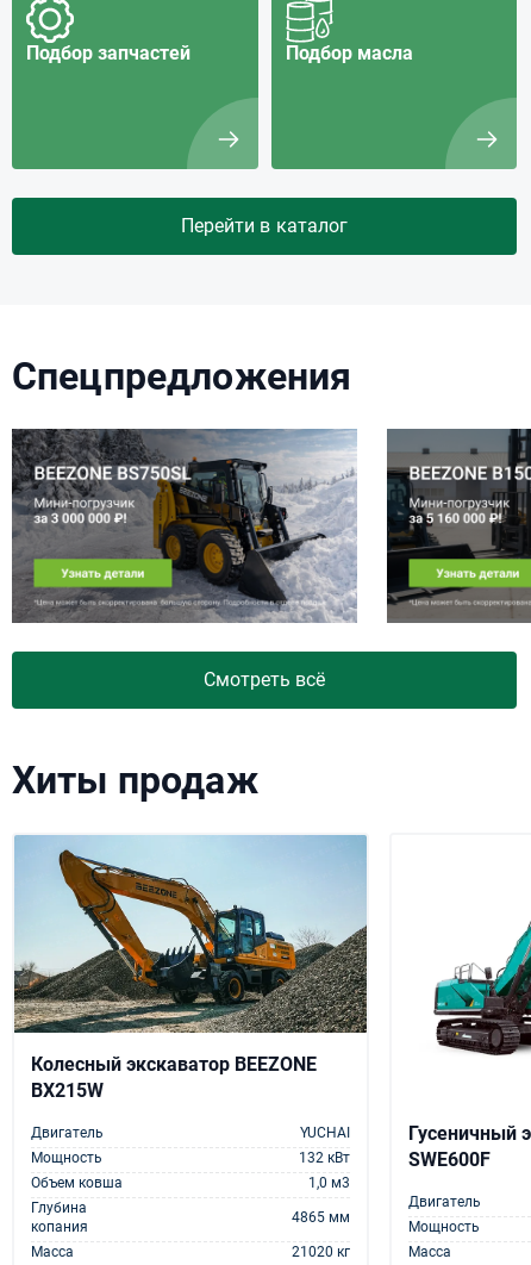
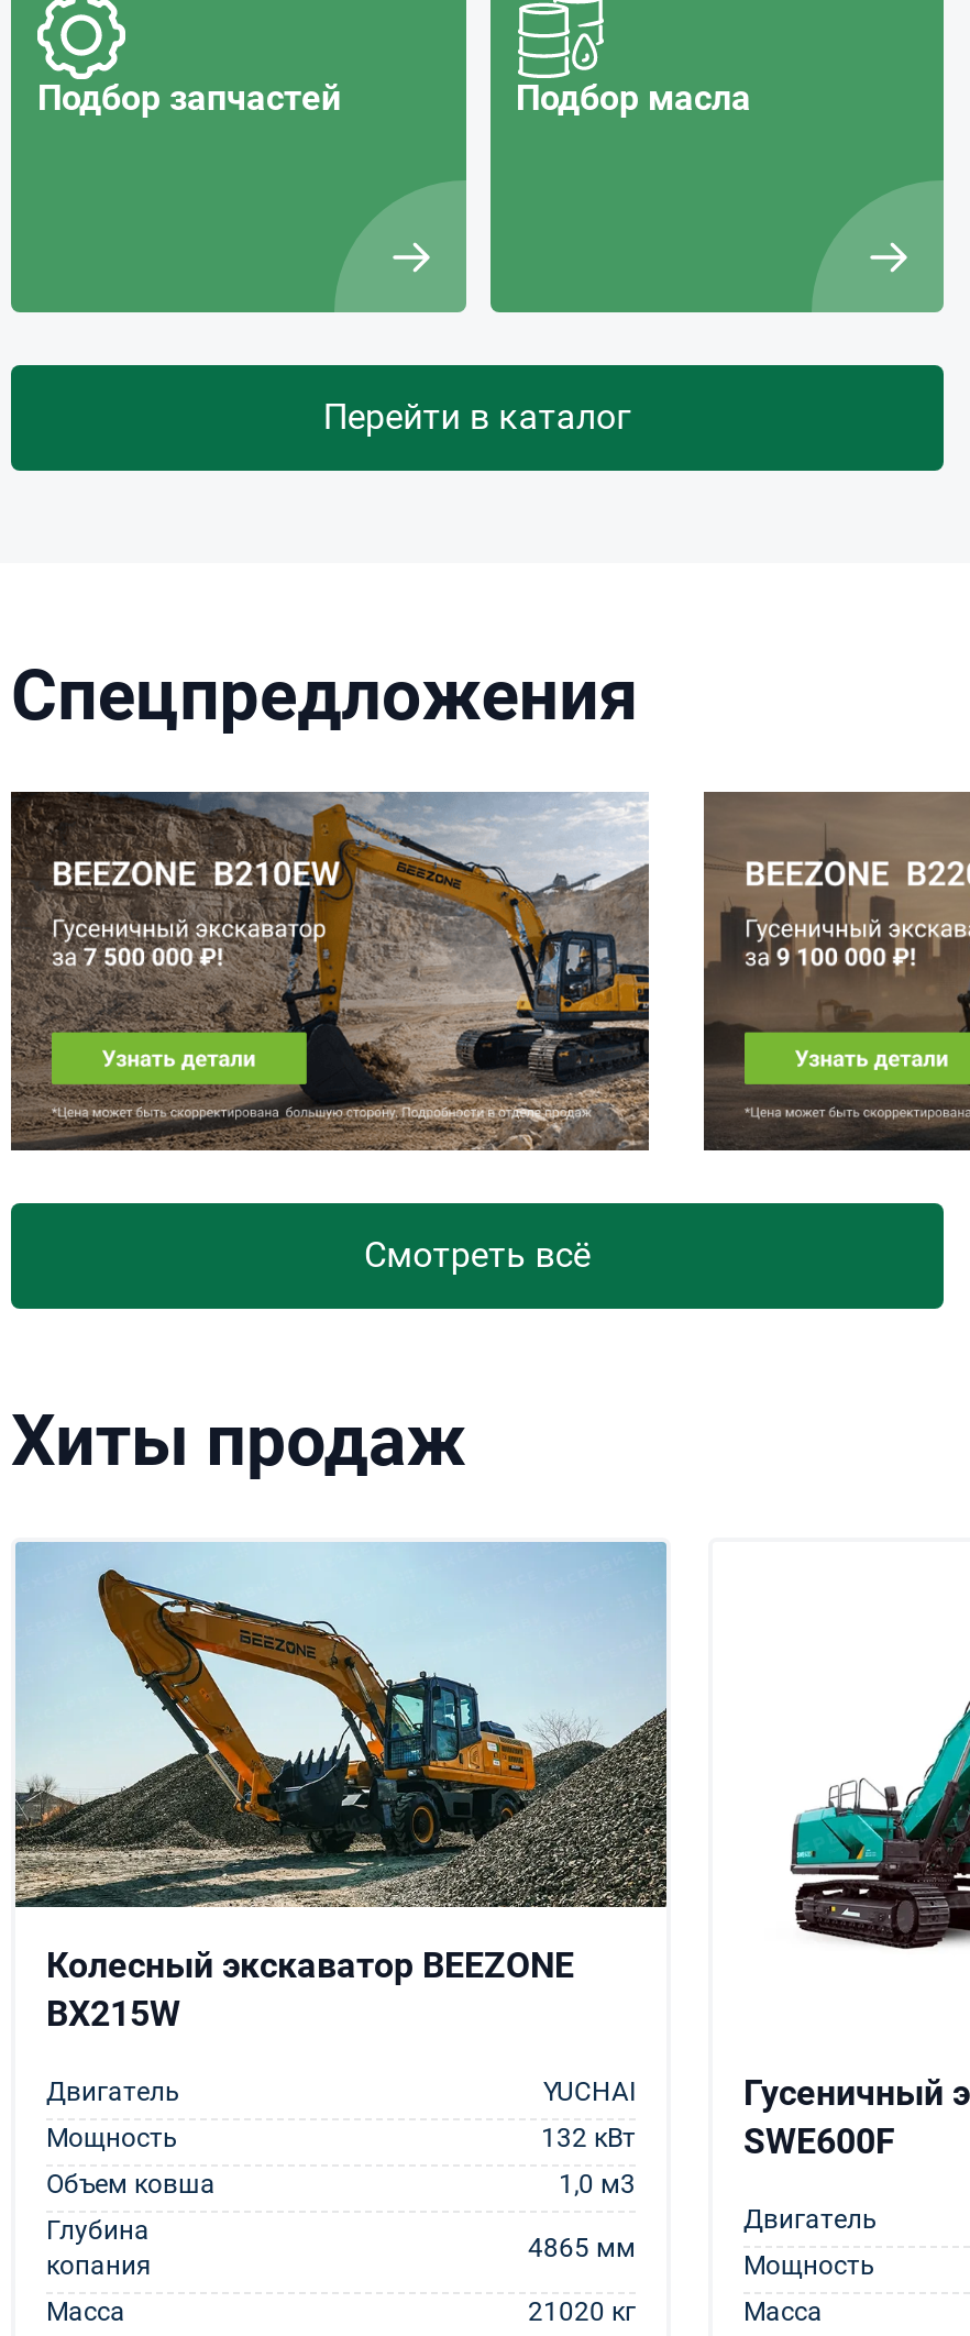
- [image]
+ [image]

- [image]
+ [image]
